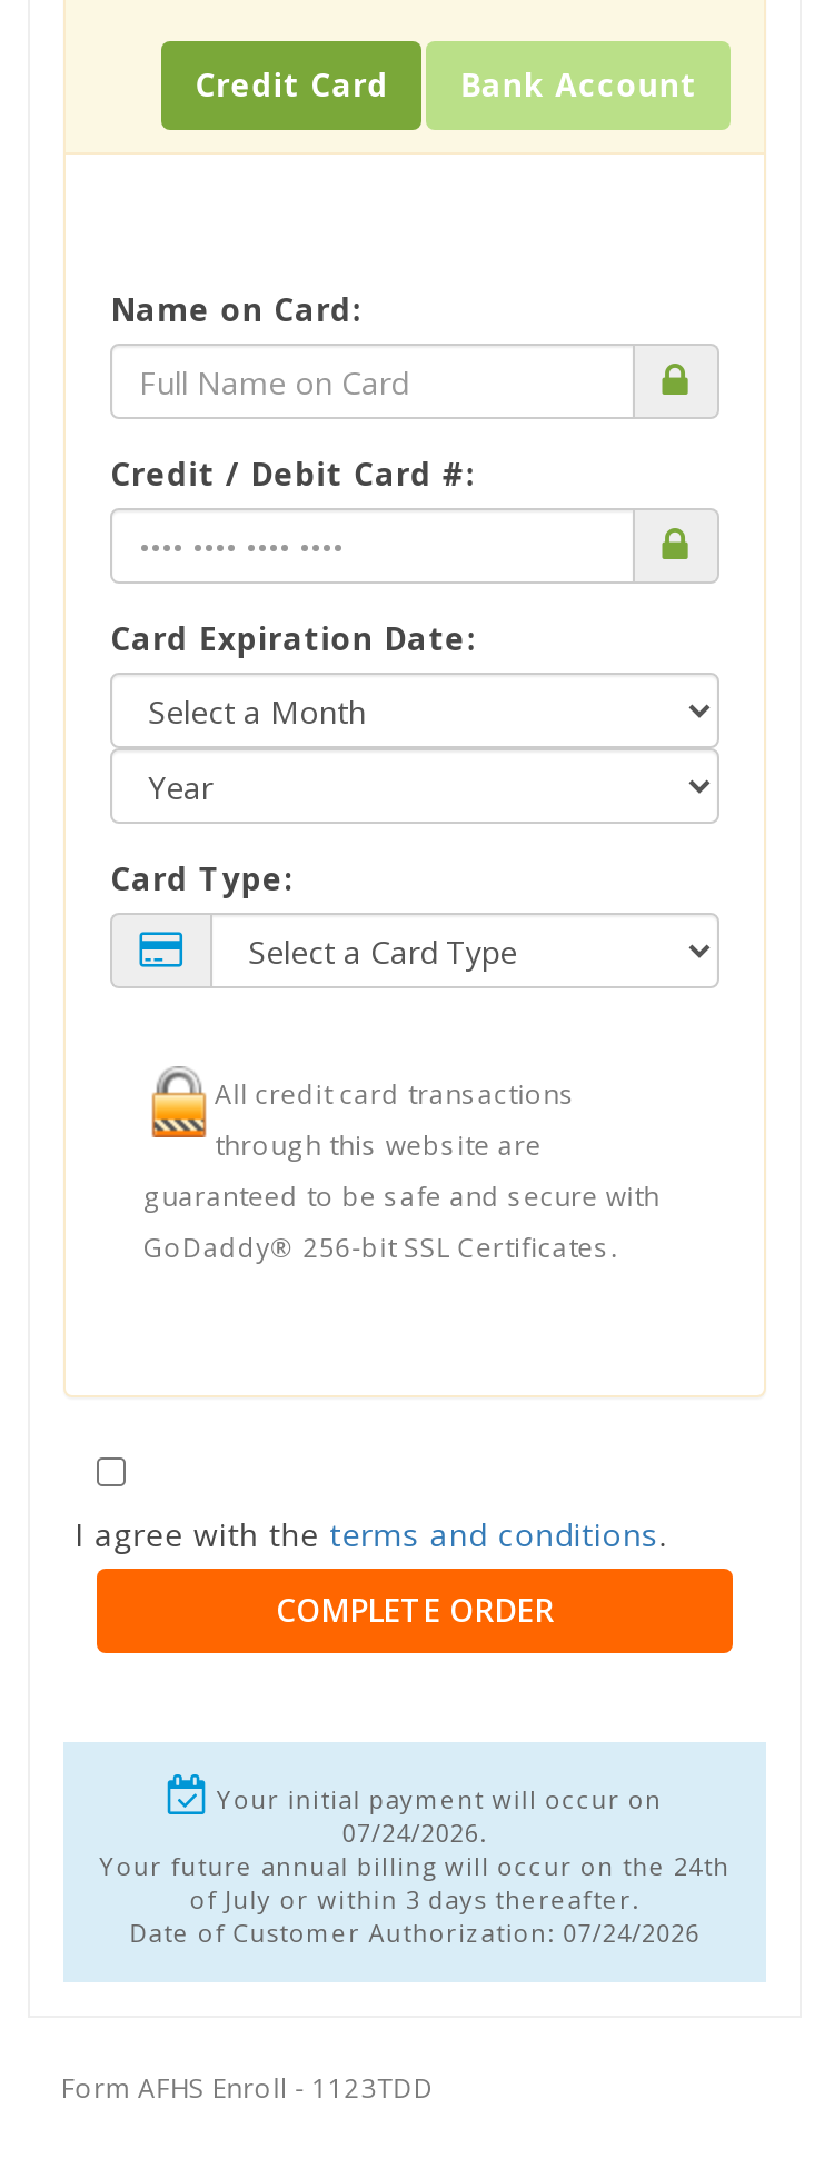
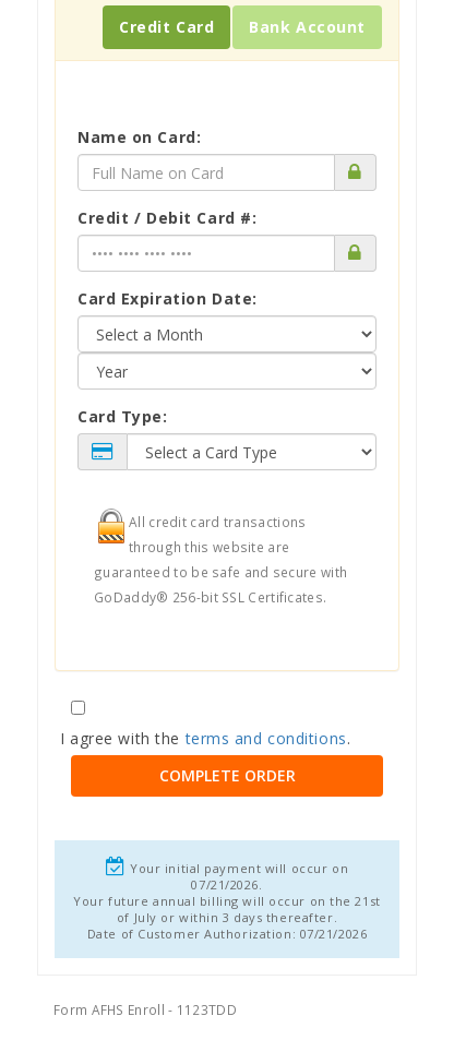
- 07/24/2026.
+ 07/21/2026.

- Your future annual billing will occur on the 24th
+ Your future annual billing will occur on the 21st

- Date of Customer Authorization: 07/24/2026
+ Date of Customer Authorization: 07/21/2026
